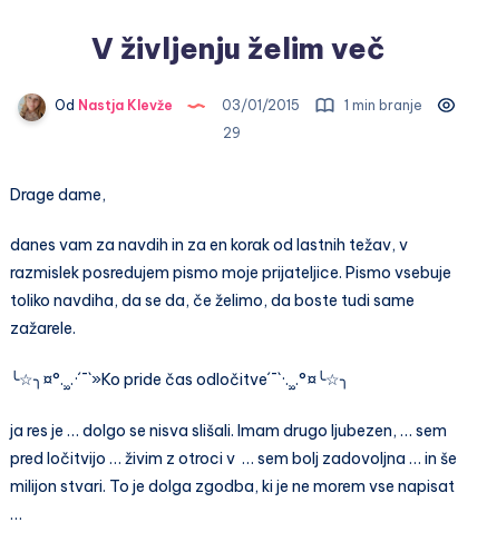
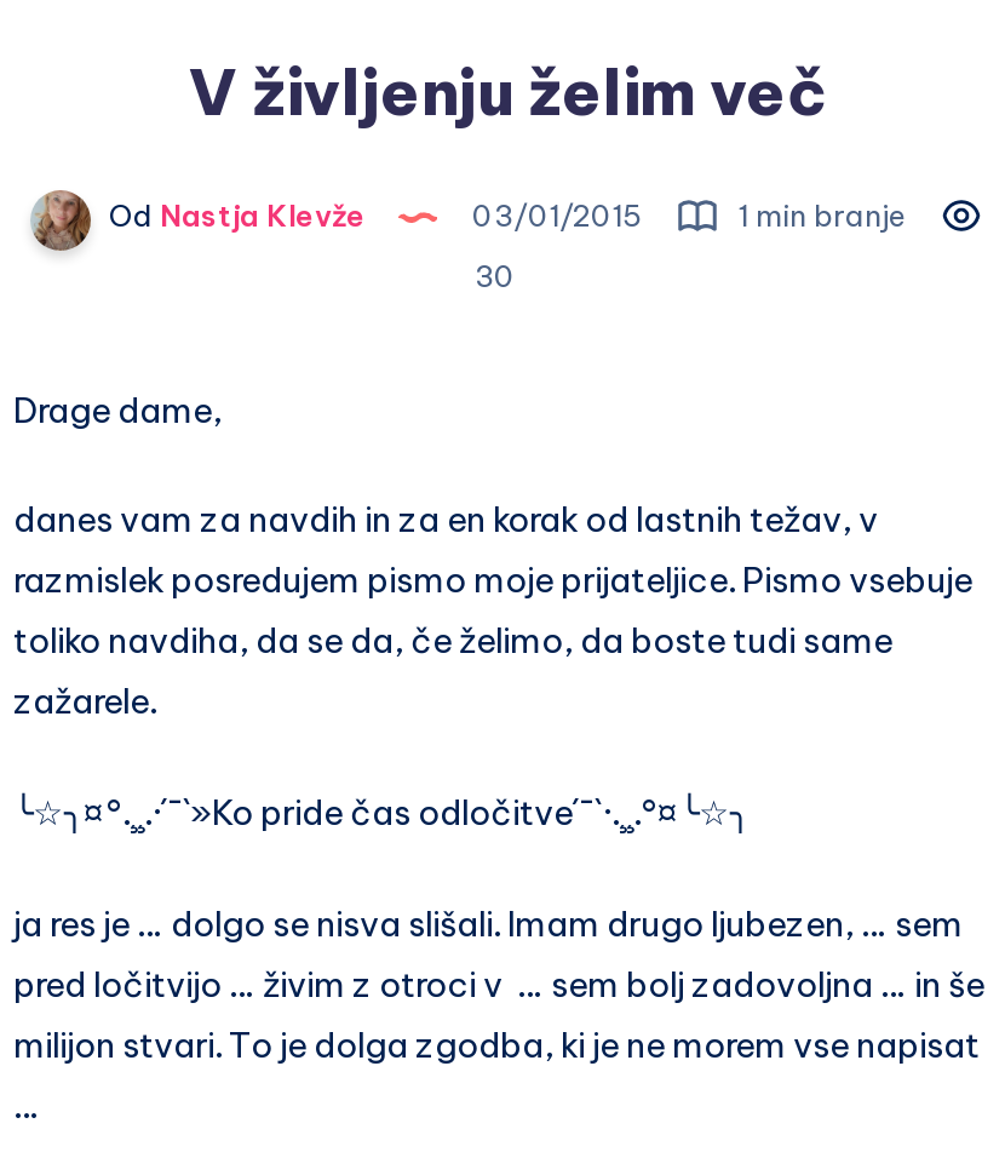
- 29
+ 30
